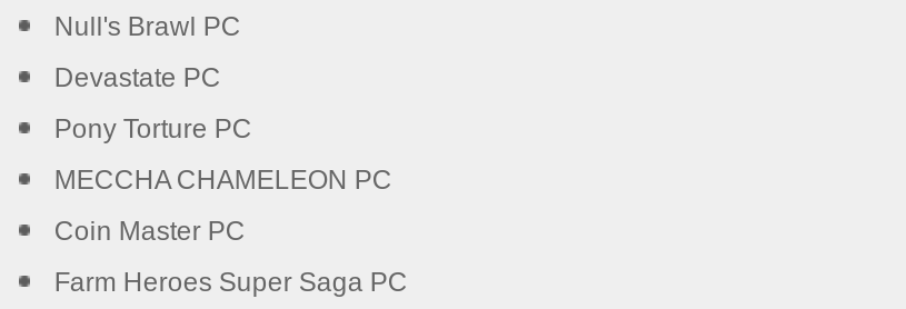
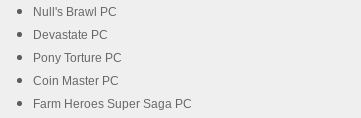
- MECCHA CHAMELEON PC
